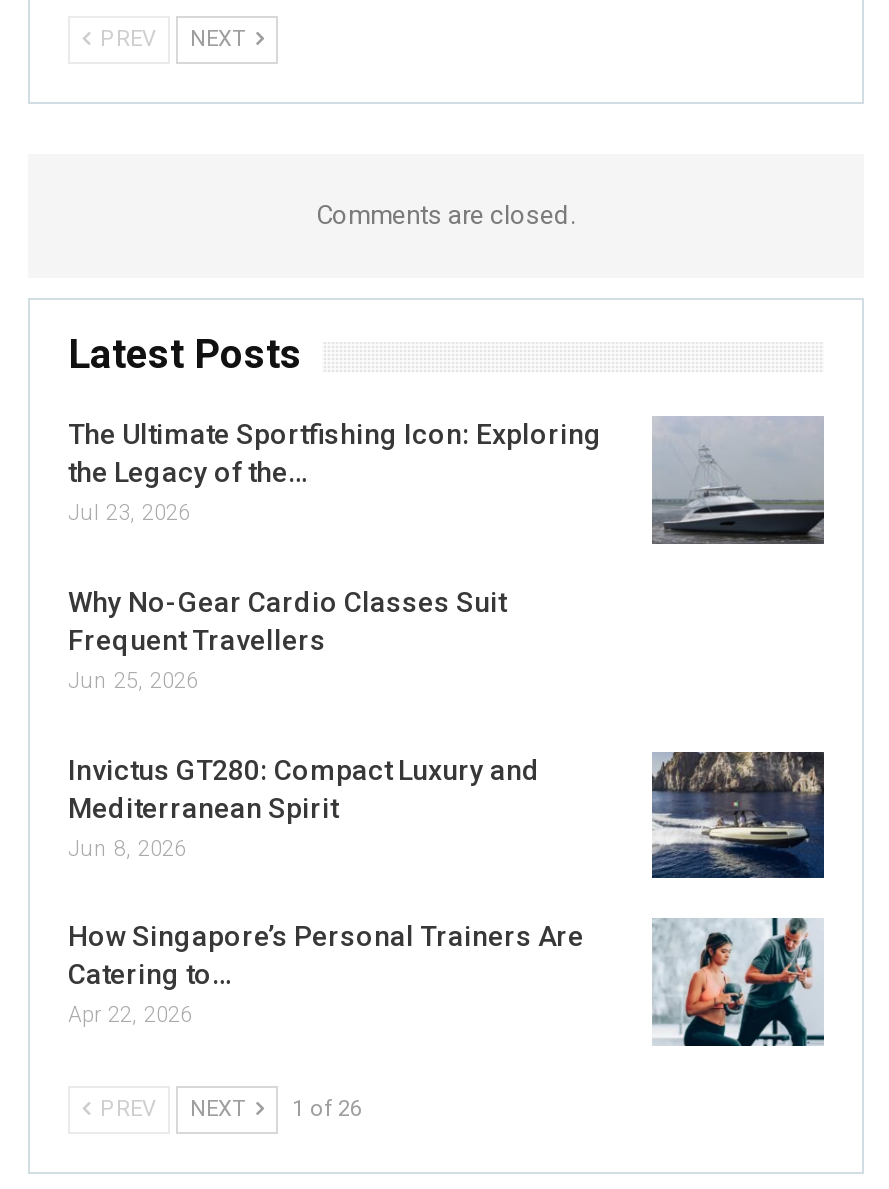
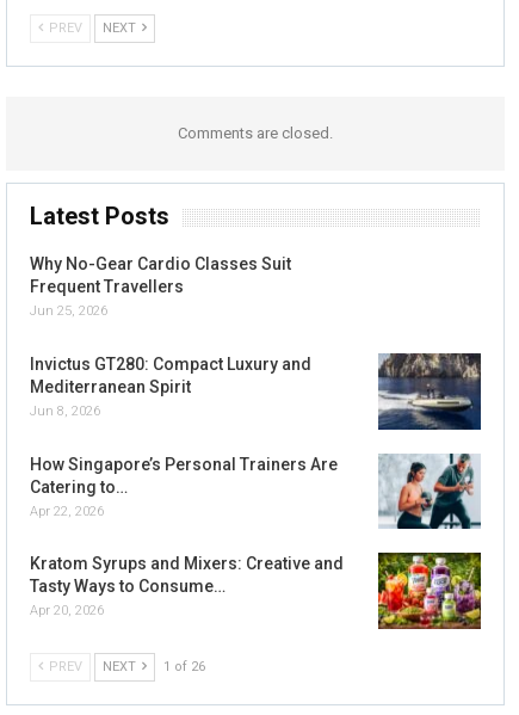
- [image]
- The Ultimate Sportfishing Icon: Exploring
- the Legacy of the…
- Jul 23, 2026

moved up: [image] | Why No-Gear Cardio Classes Suit | Frequent Travellers | ... | Catering to… | Apr 22, 2026

+ [image]
+ Kratom Syrups and Mixers: Creative and
+ Tasty Ways to Consume…
+ Apr 20, 2026
